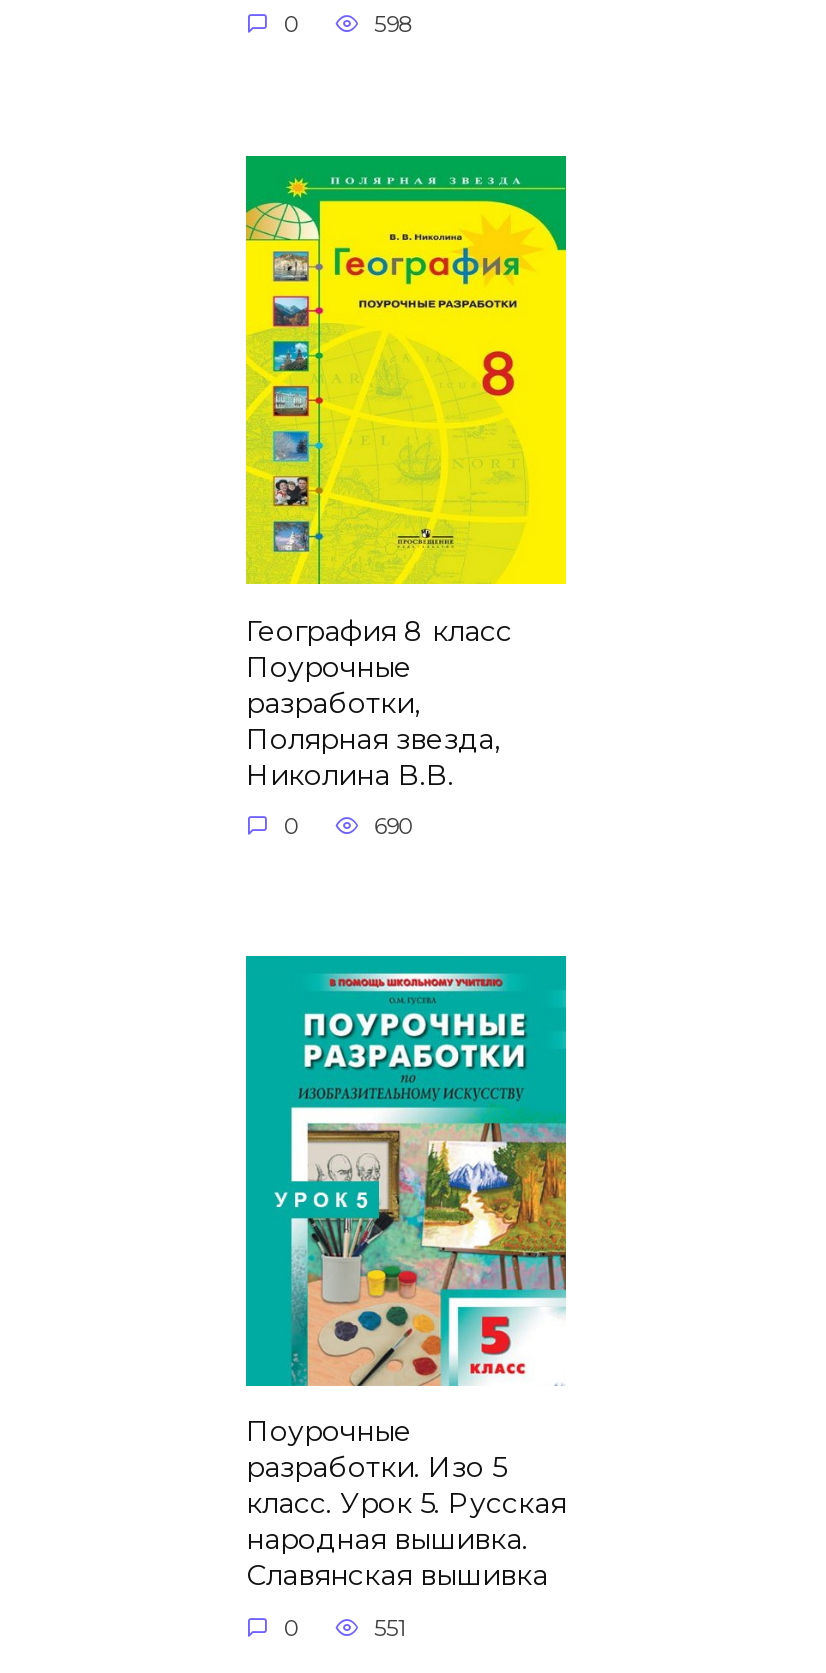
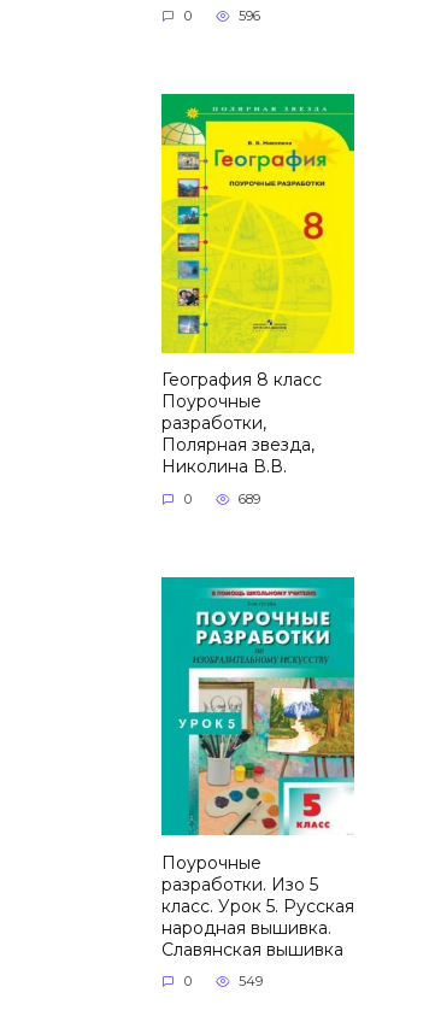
- 598
+ 596

- 690
+ 689

- 551
+ 549
